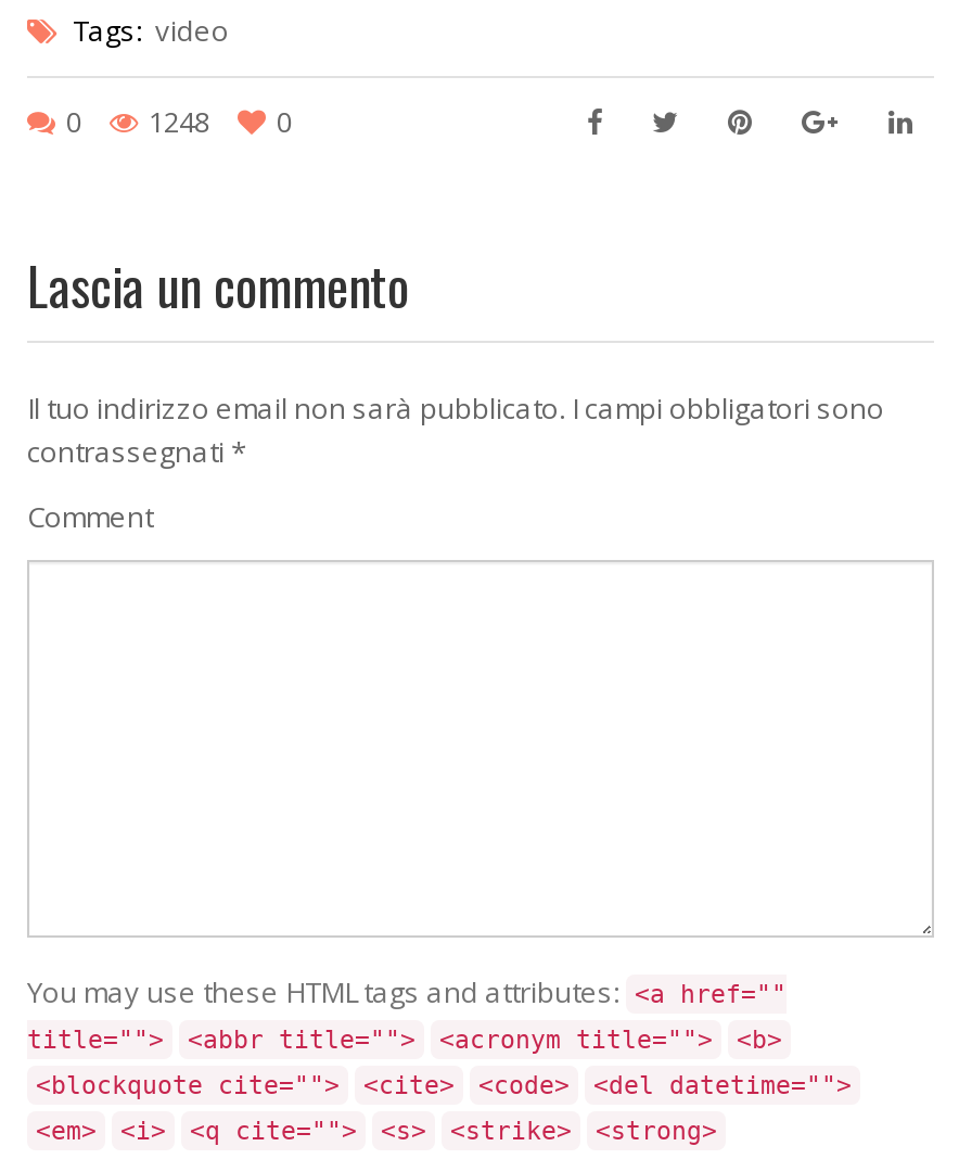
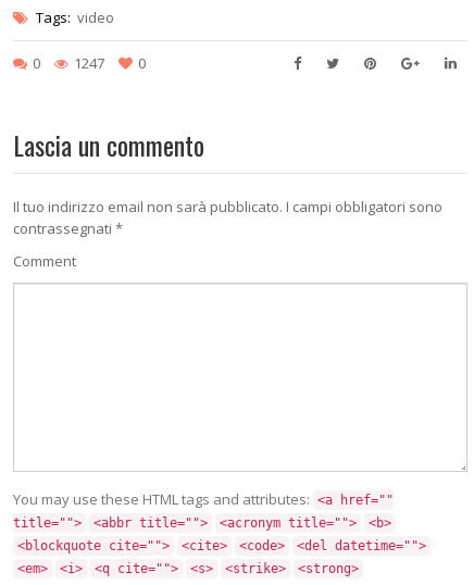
- 0 1248 0
+ 0 1247 0
